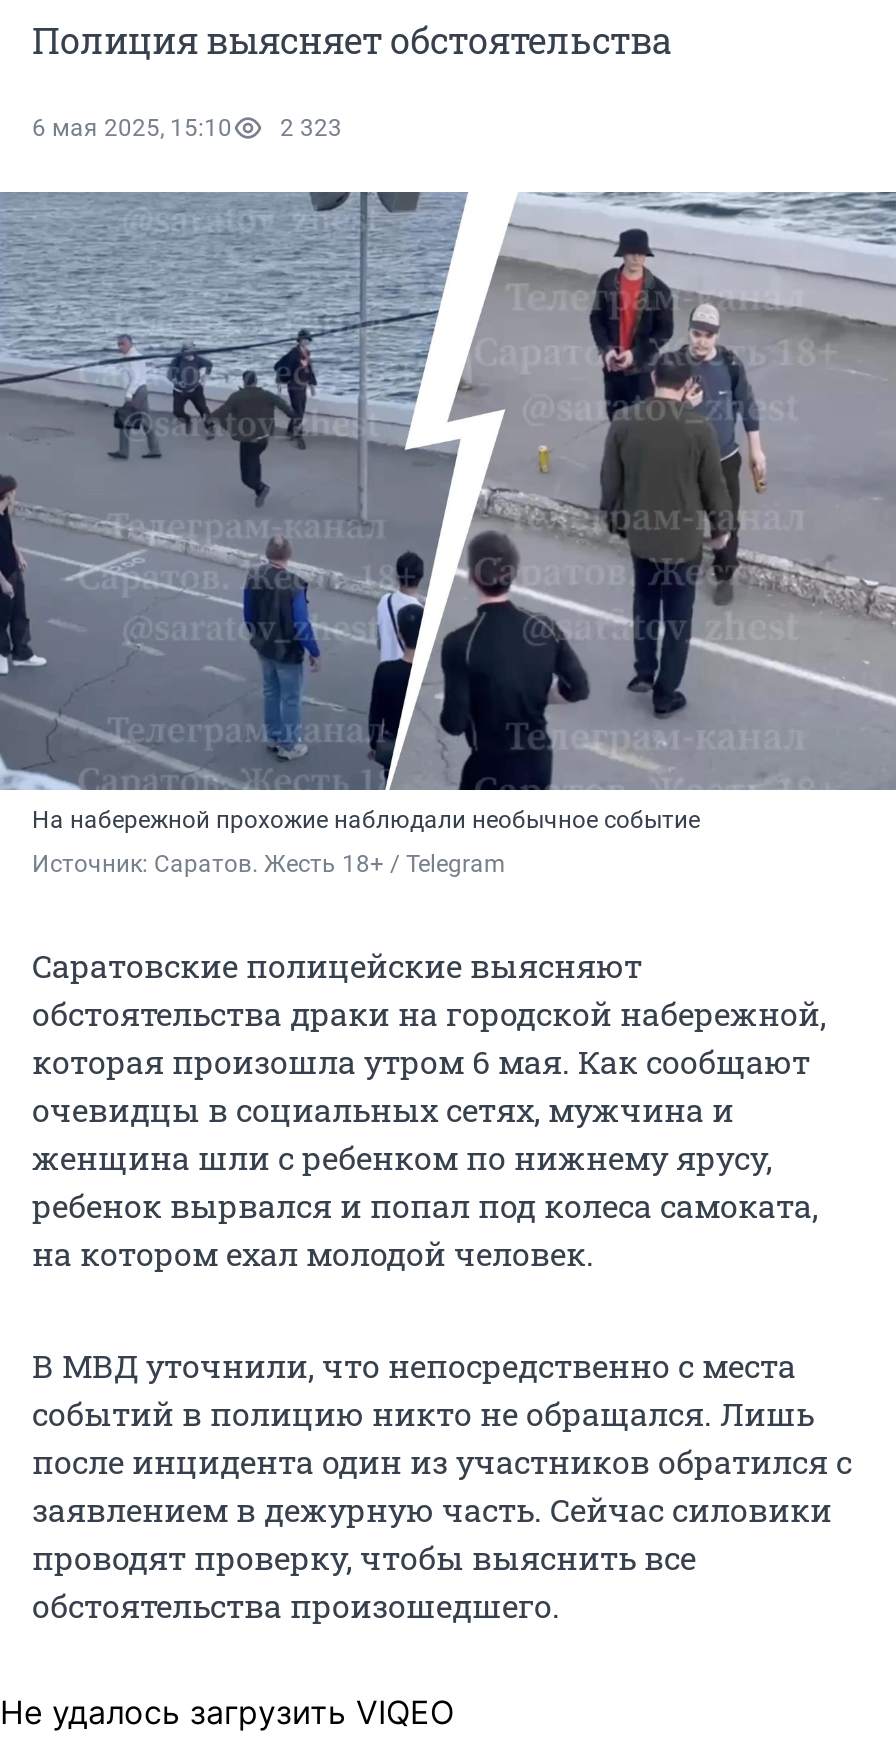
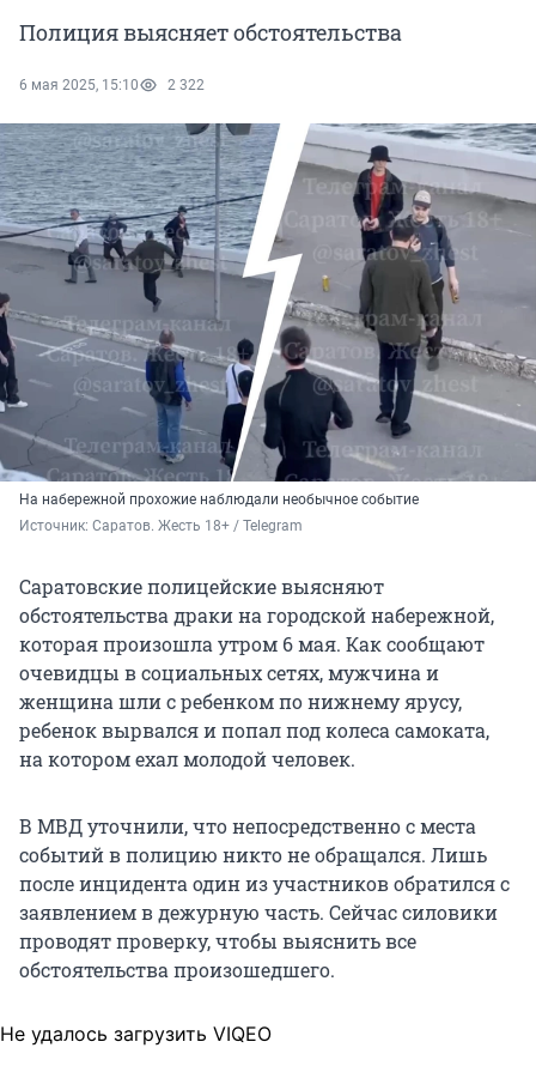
- 6 мая 2025, 15:10 2 323
+ 6 мая 2025, 15:10 2 322
